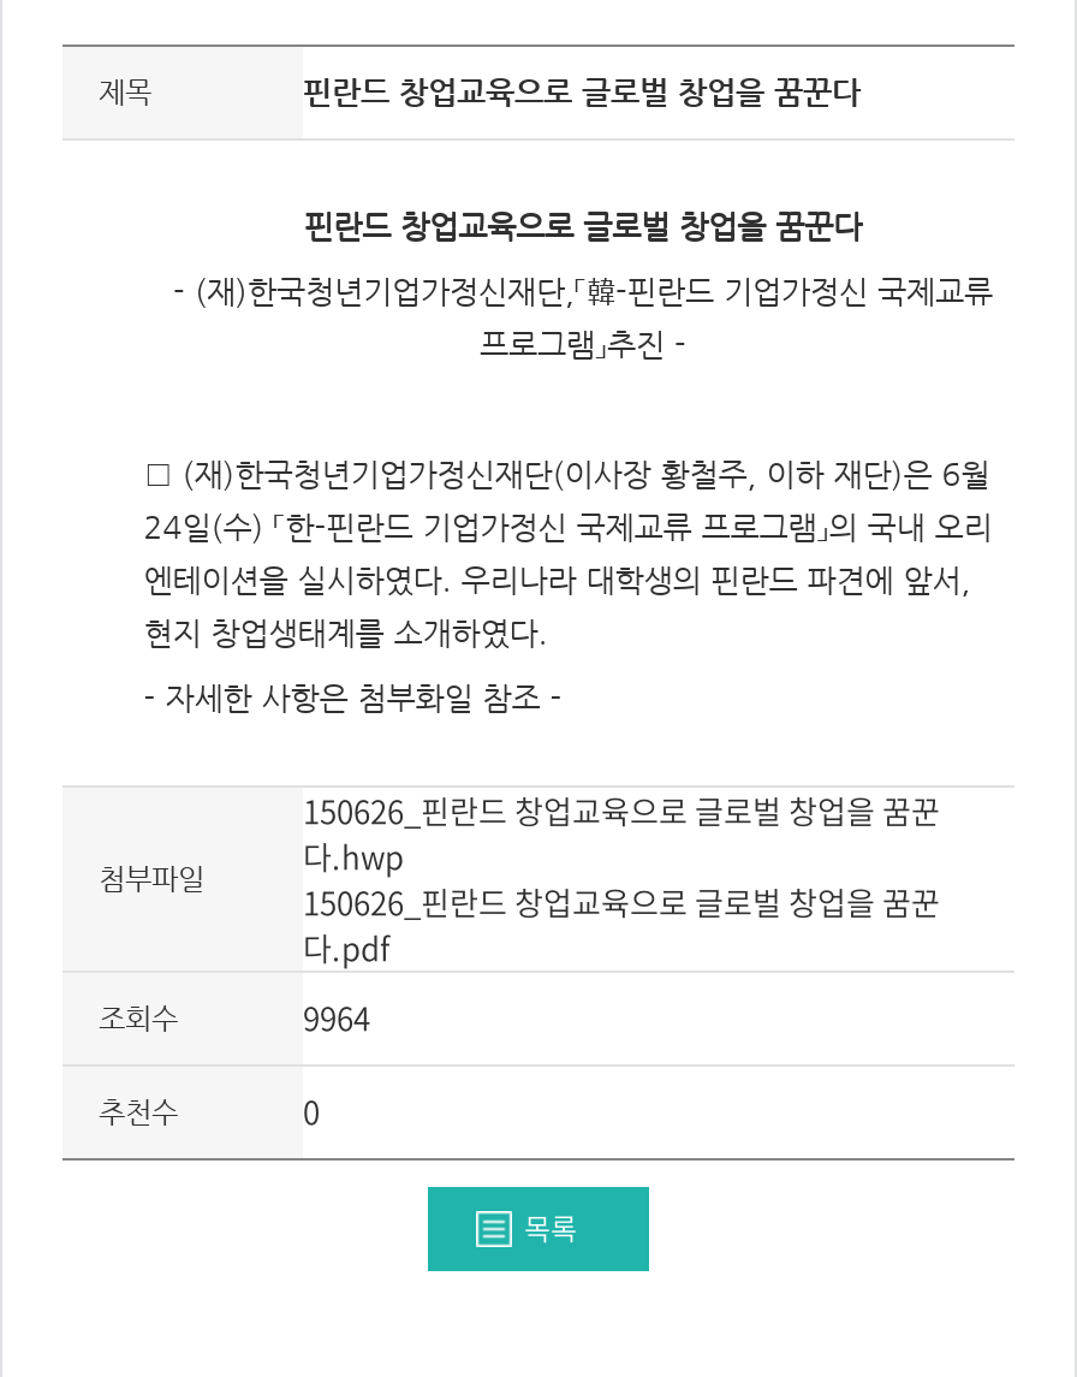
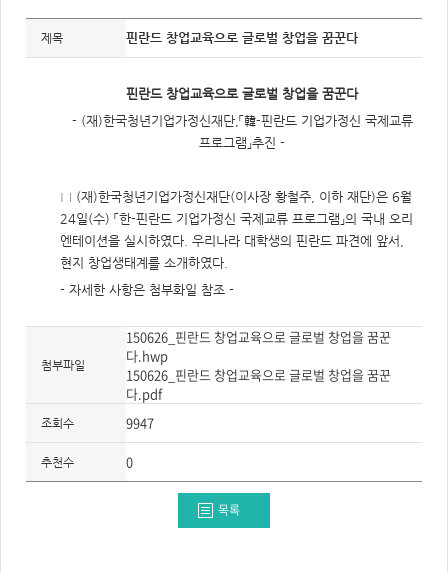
- 9964
+ 9947
